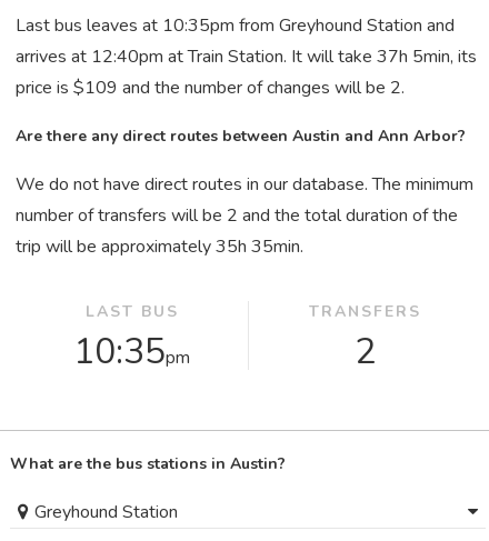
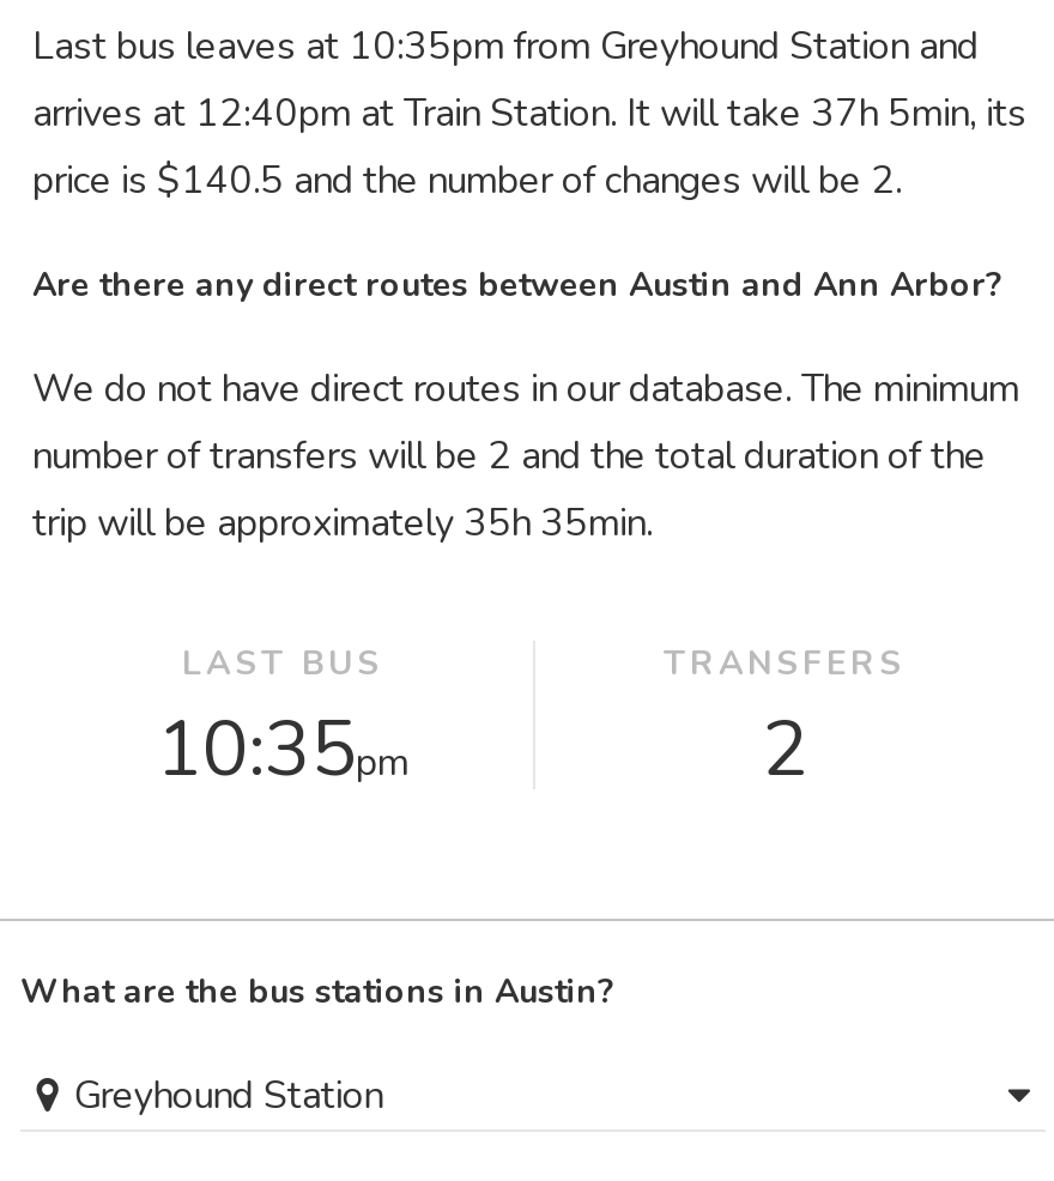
- price is $109 and the number of changes will be 2.
+ price is $140.5 and the number of changes will be 2.
